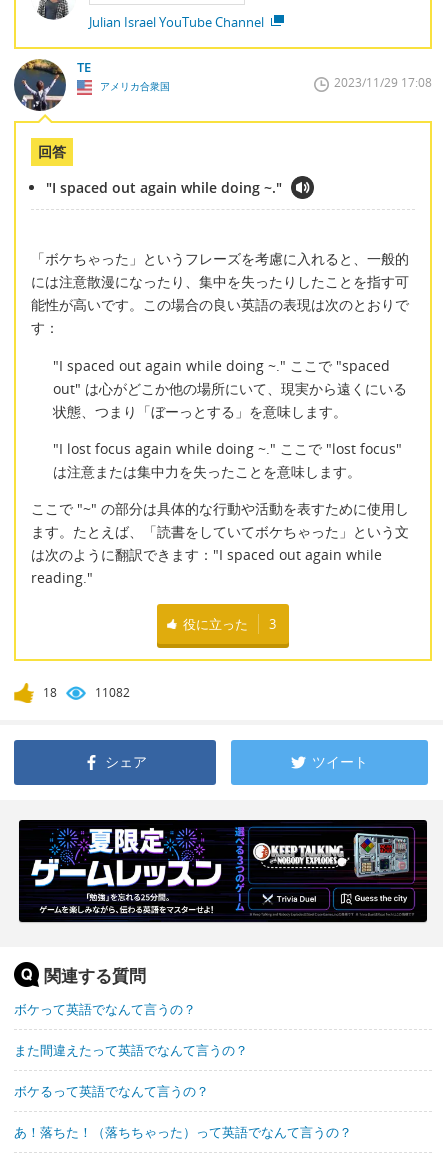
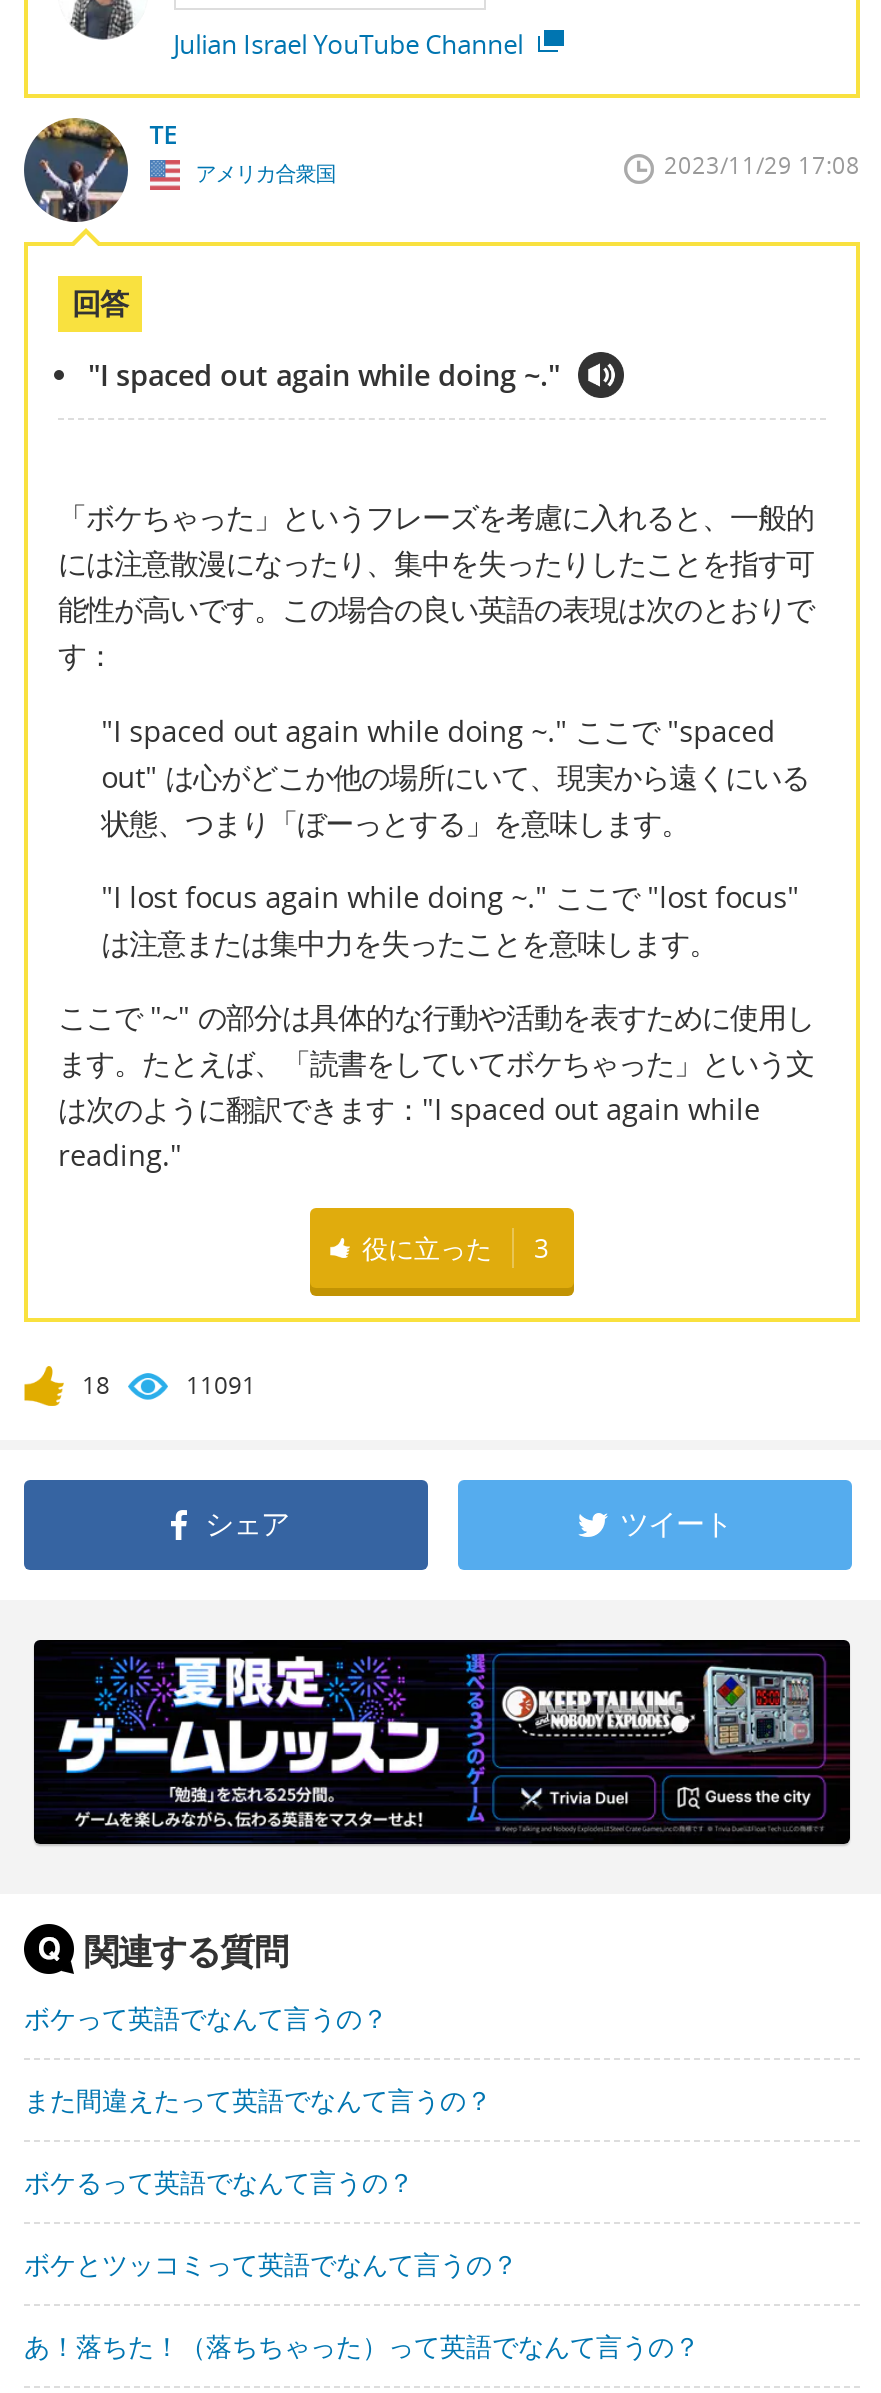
- 11082
+ 11091

+ ボケとツッコミって英語でなんて言うの？
